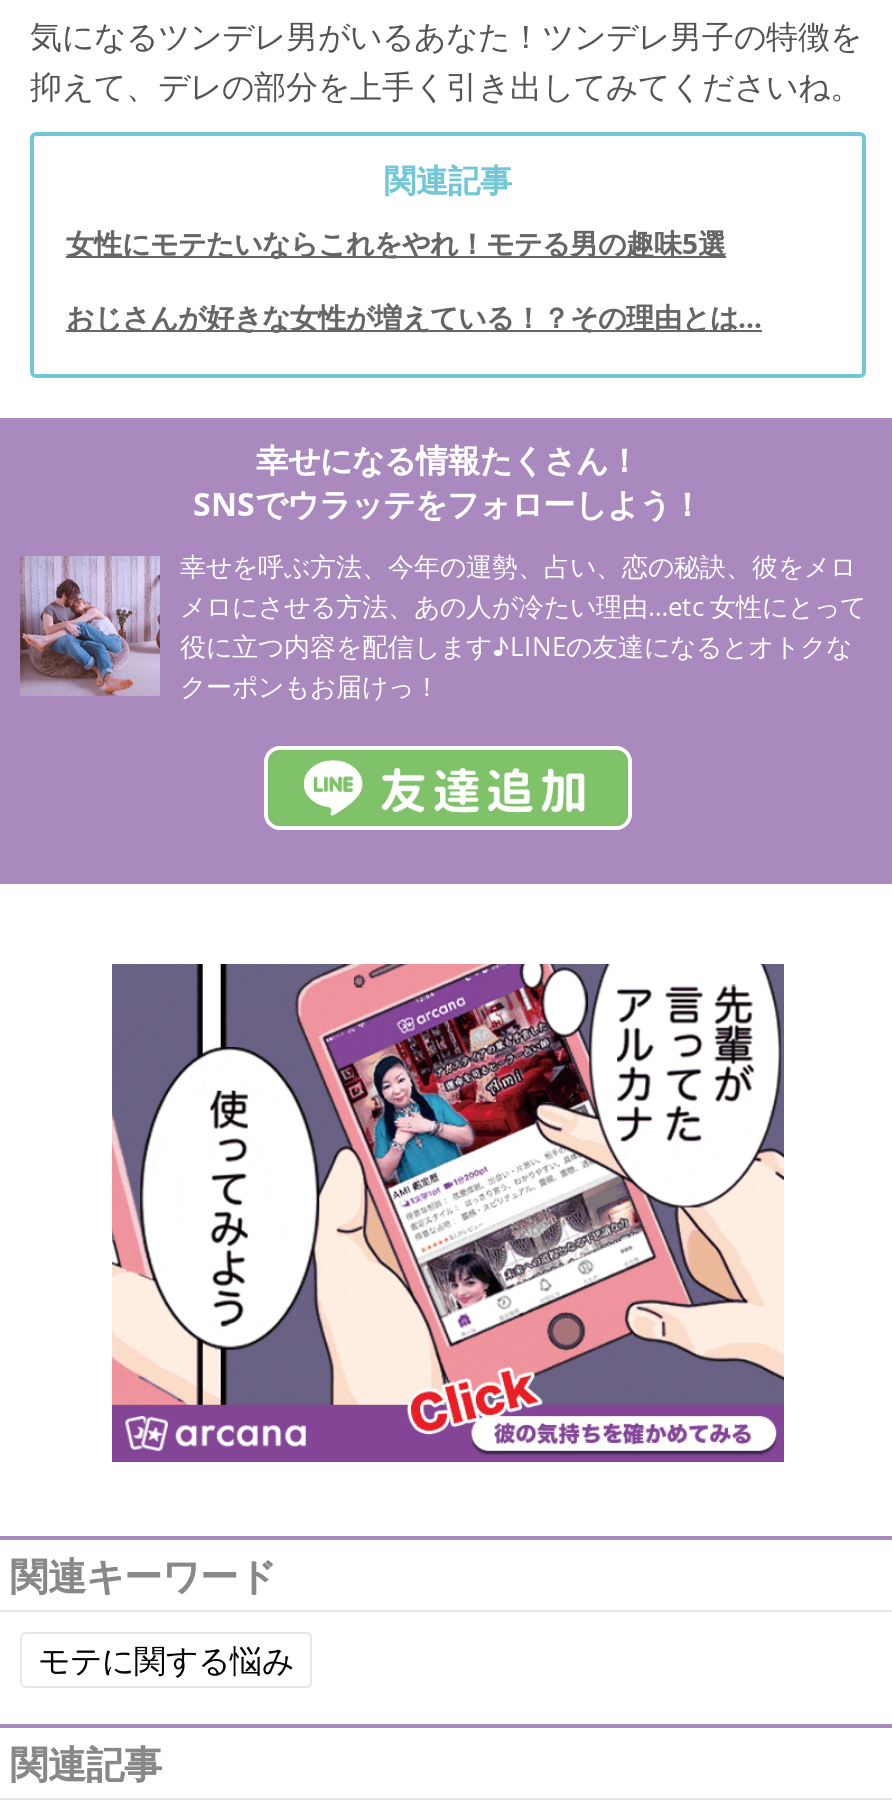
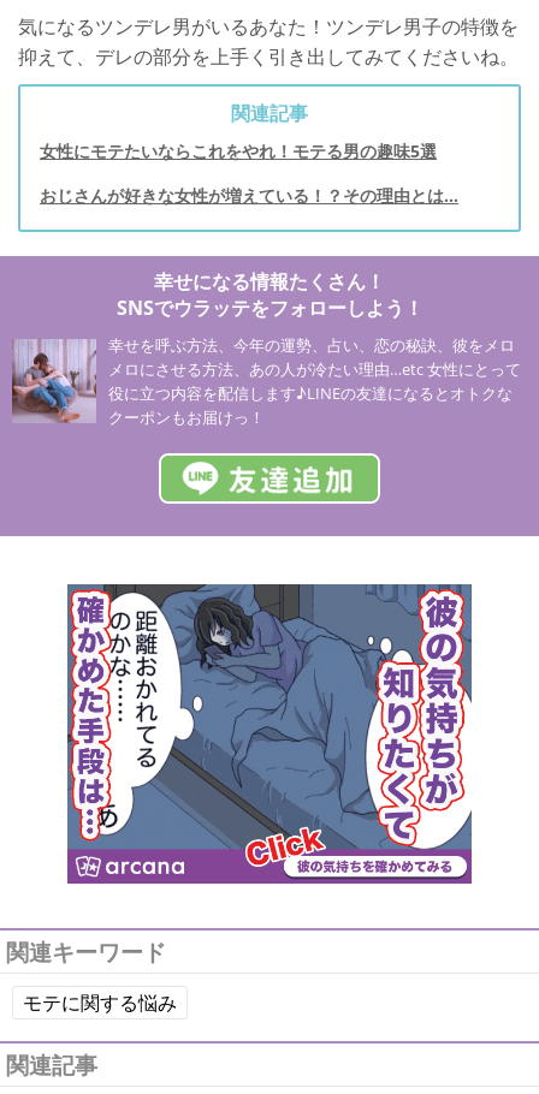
- [image]
+ [image]
